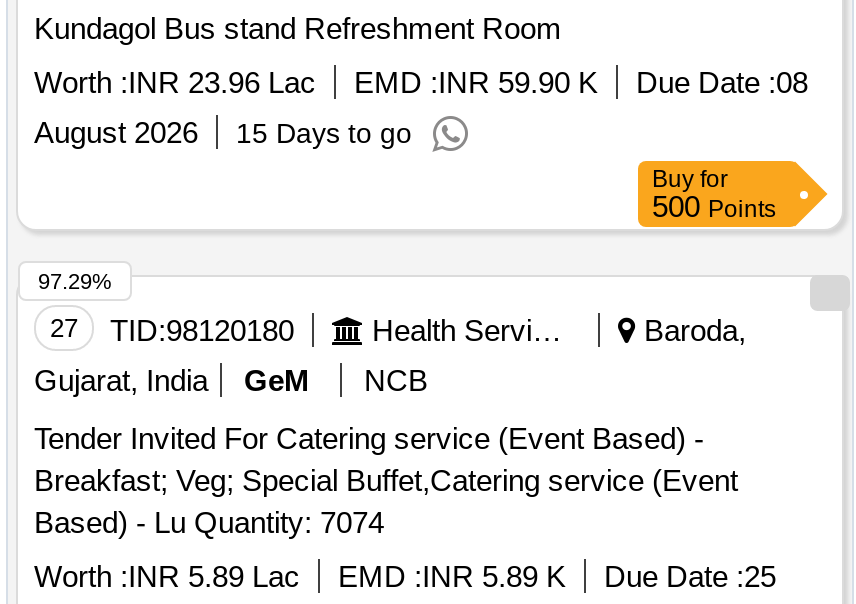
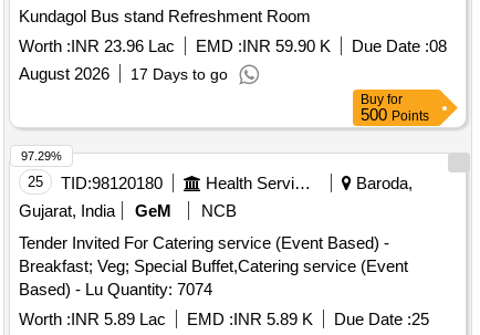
- August 2026 15 Days to go
+ August 2026 17 Days to go

- 27 TID:98120180
+ 25 TID:98120180
